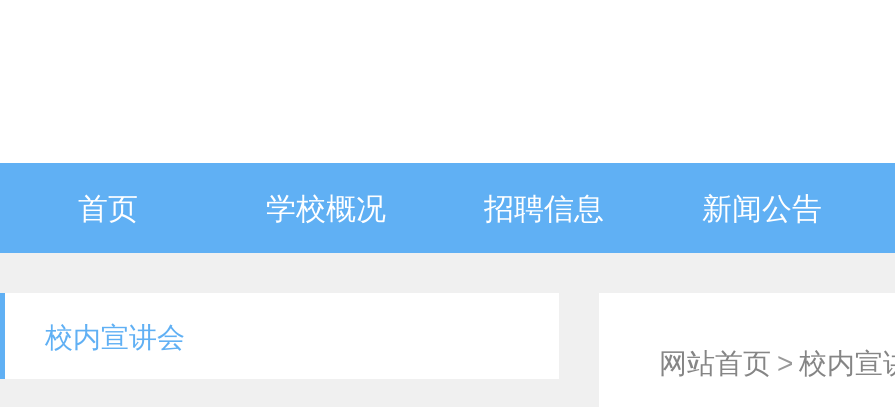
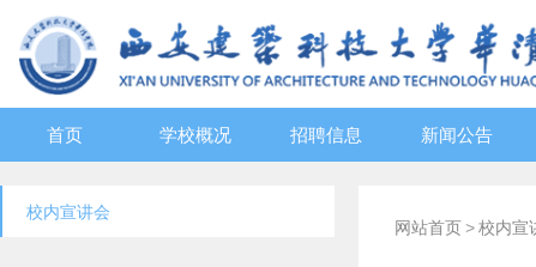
+ [image]

+ [image]
